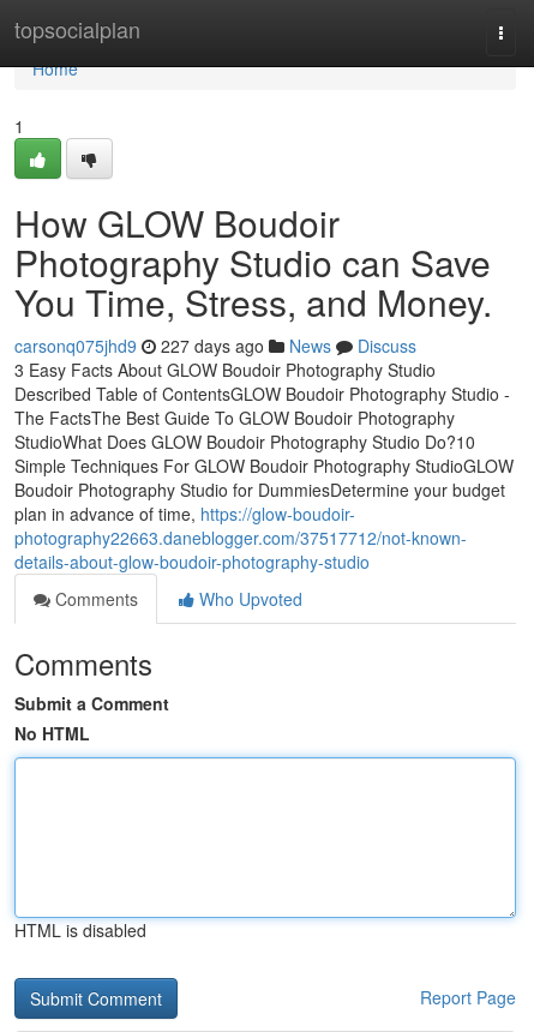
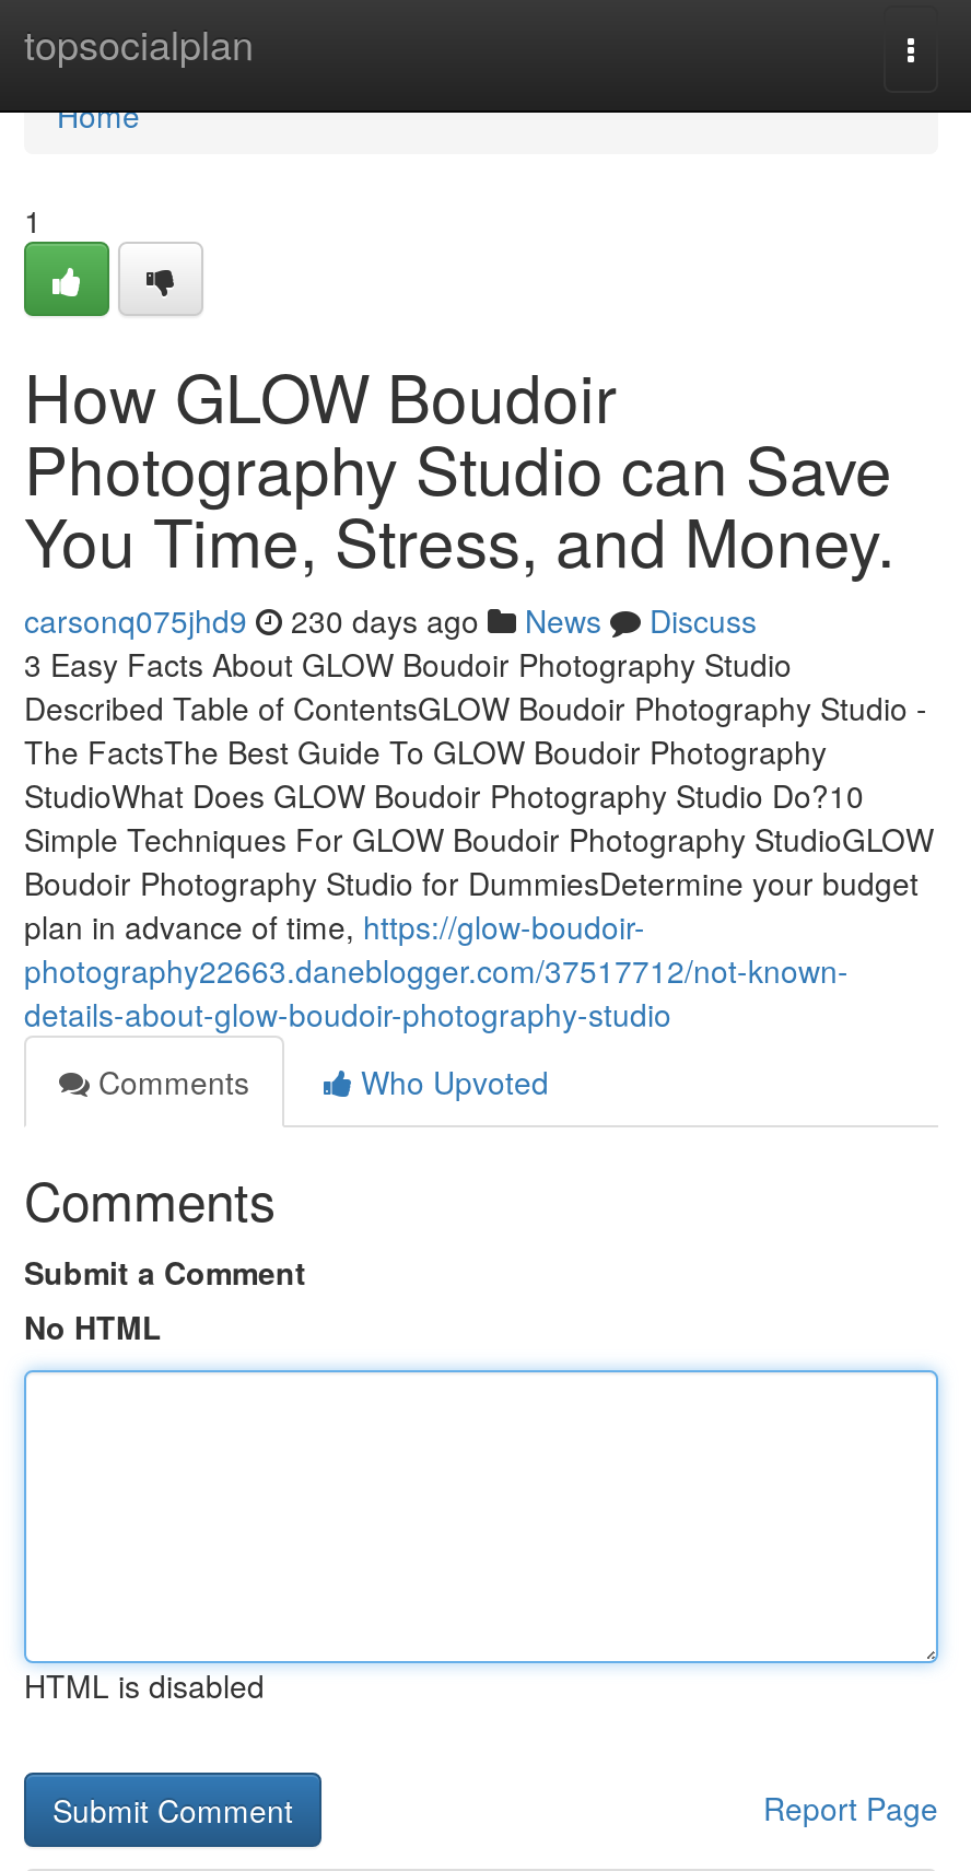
- carsonq075jhd9 227 days ago News Discuss
+ carsonq075jhd9 230 days ago News Discuss
